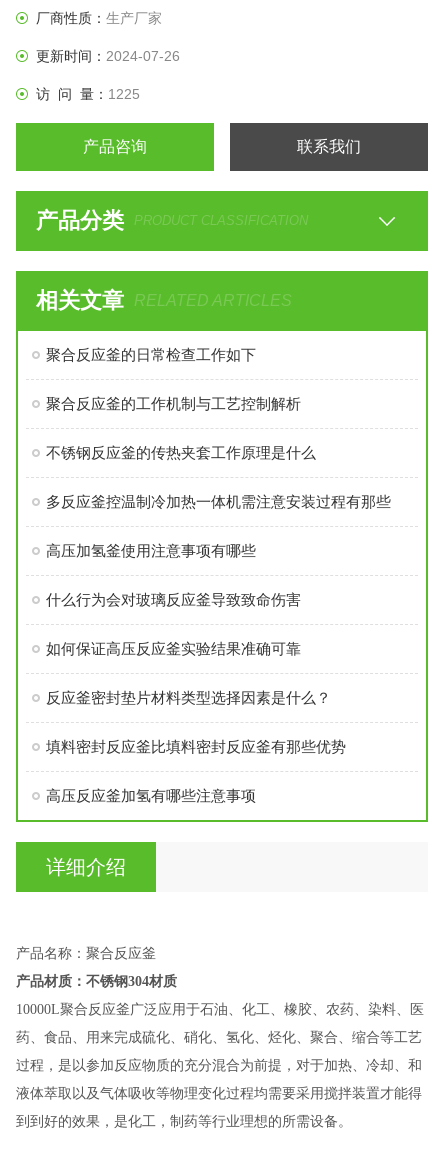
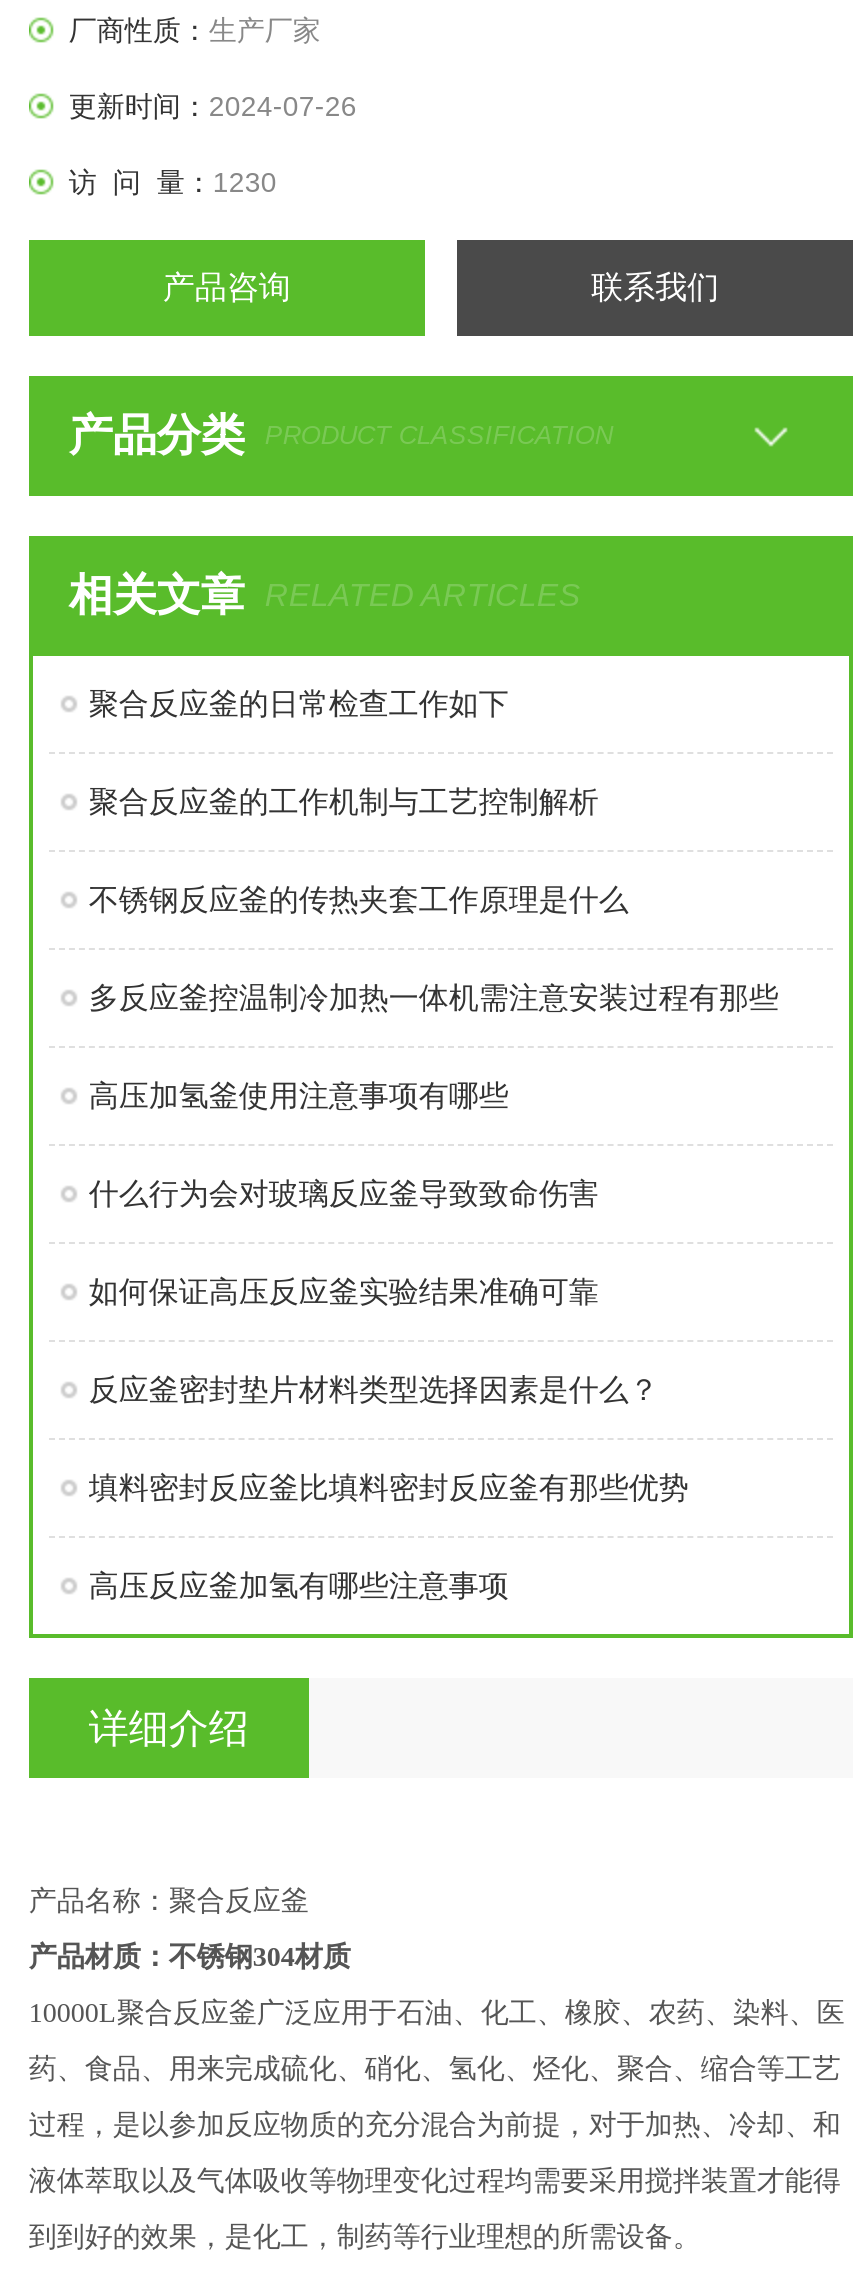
- 访 问 量：1225
+ 访 问 量：1230
